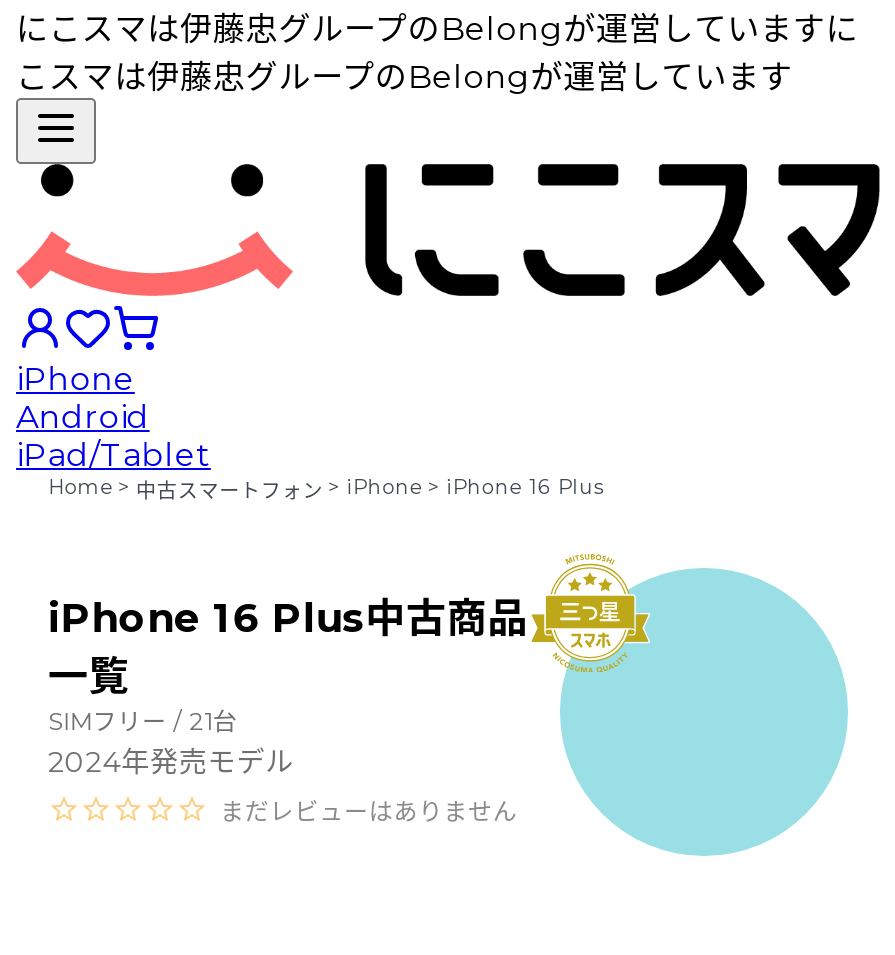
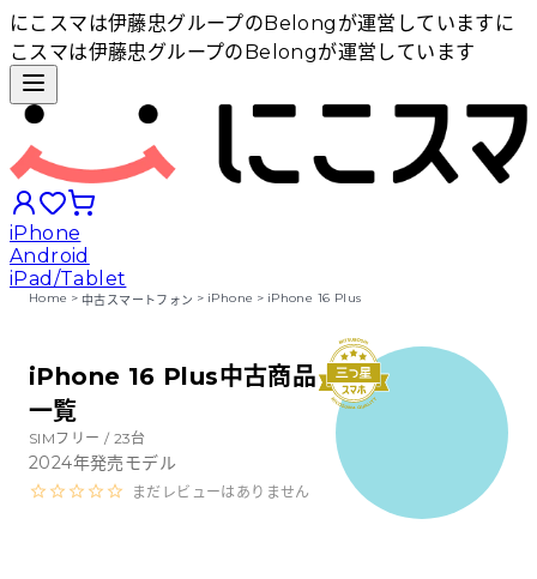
- SIMフリー / 21台
+ SIMフリー / 23台
